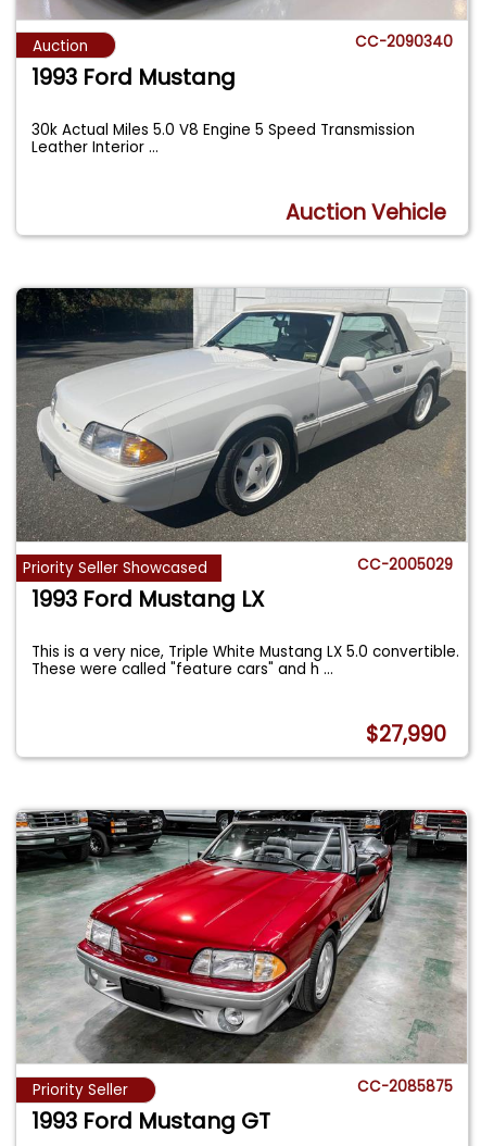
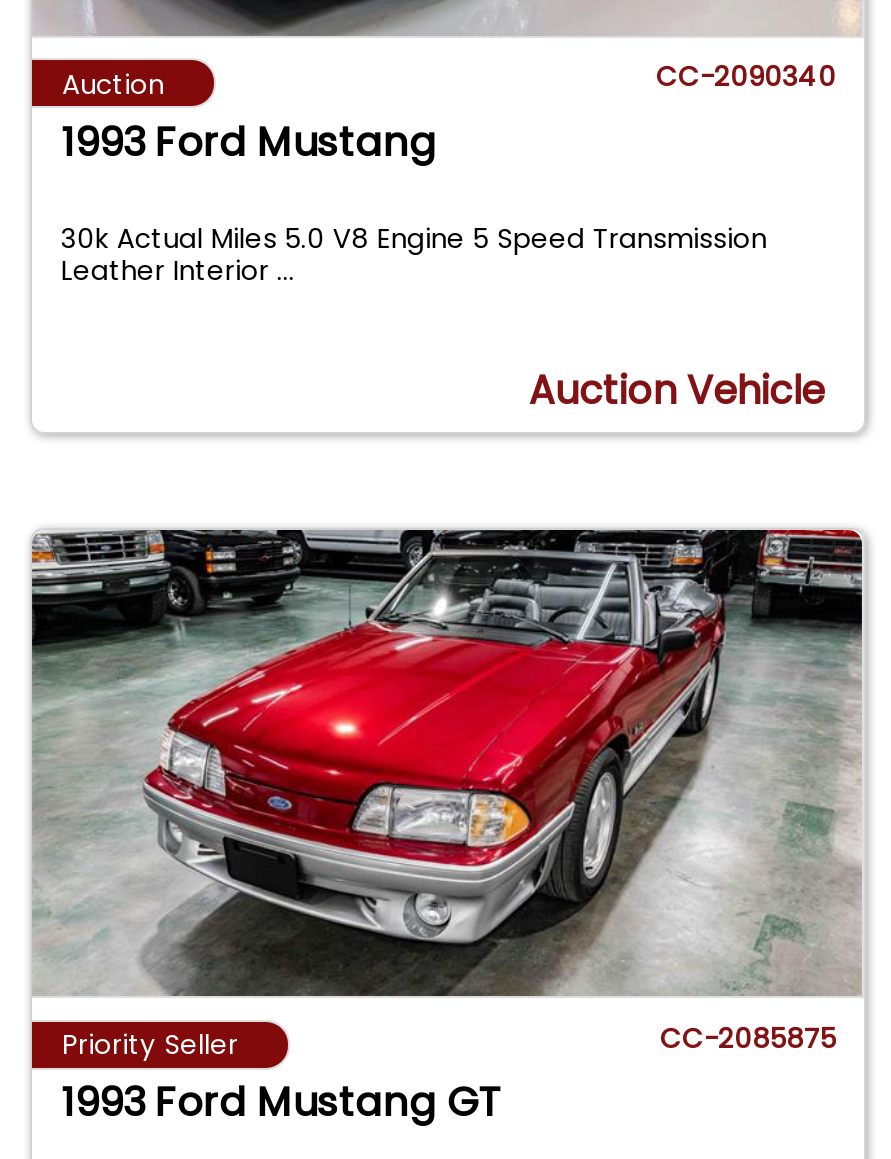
- [image]
- Priority Seller Showcased
- CC-2005029
- 1993 Ford Mustang LX
- This is a very nice, Triple White Mustang LX 5.0 convertible.
- These were called "feature cars" and h...
- $27,990
